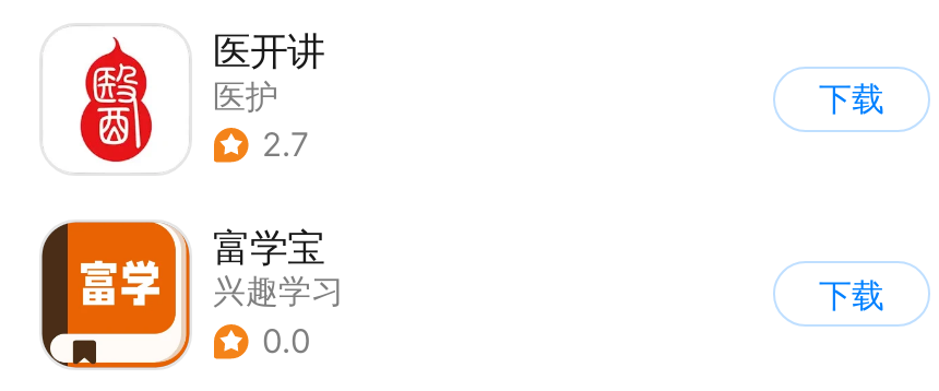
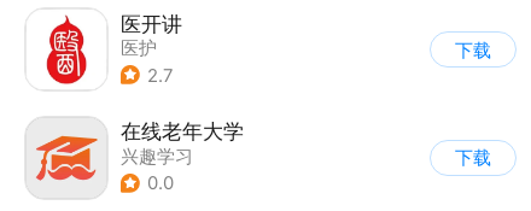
- [image]
- 富学宝
+ [image]
+ 在线老年大学
